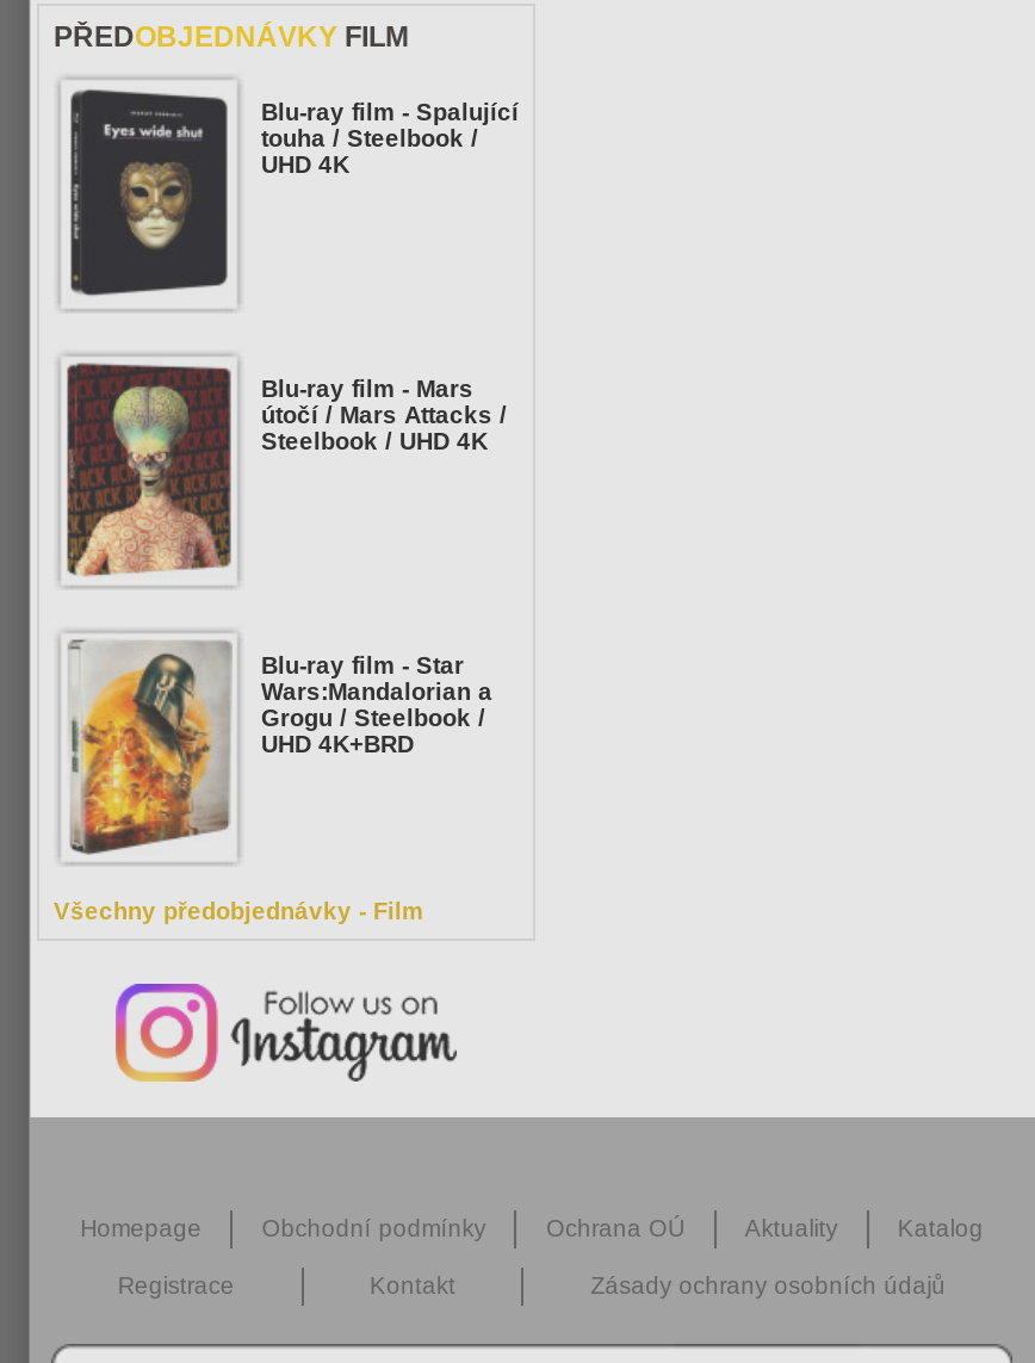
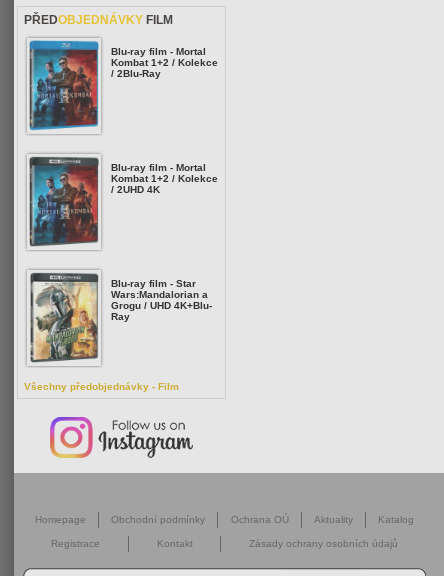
- [image]
- Blu-ray film - Spalující
- touha / Steelbook /
- UHD 4K
+ [image]
+ Blu-ray film - Mortal
+ Kombat 1+2 / Kolekce
+ / 2Blu-Ray

- [image]
- Blu-ray film - Mars
- útočí / Mars Attacks /
- Steelbook / UHD 4K
+ [image]
+ Blu-ray film - Mortal
+ Kombat 1+2 / Kolekce
+ / 2UHD 4K

- [image]
- Grogu / Steelbook /
- UHD 4K+BRD
+ [image]
+ Grogu / UHD 4K+Blu-
+ Ray
